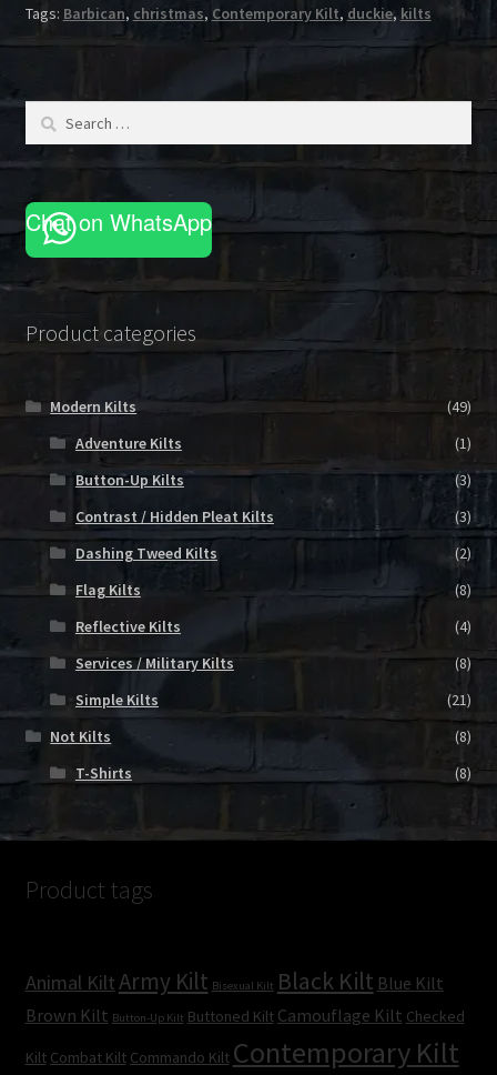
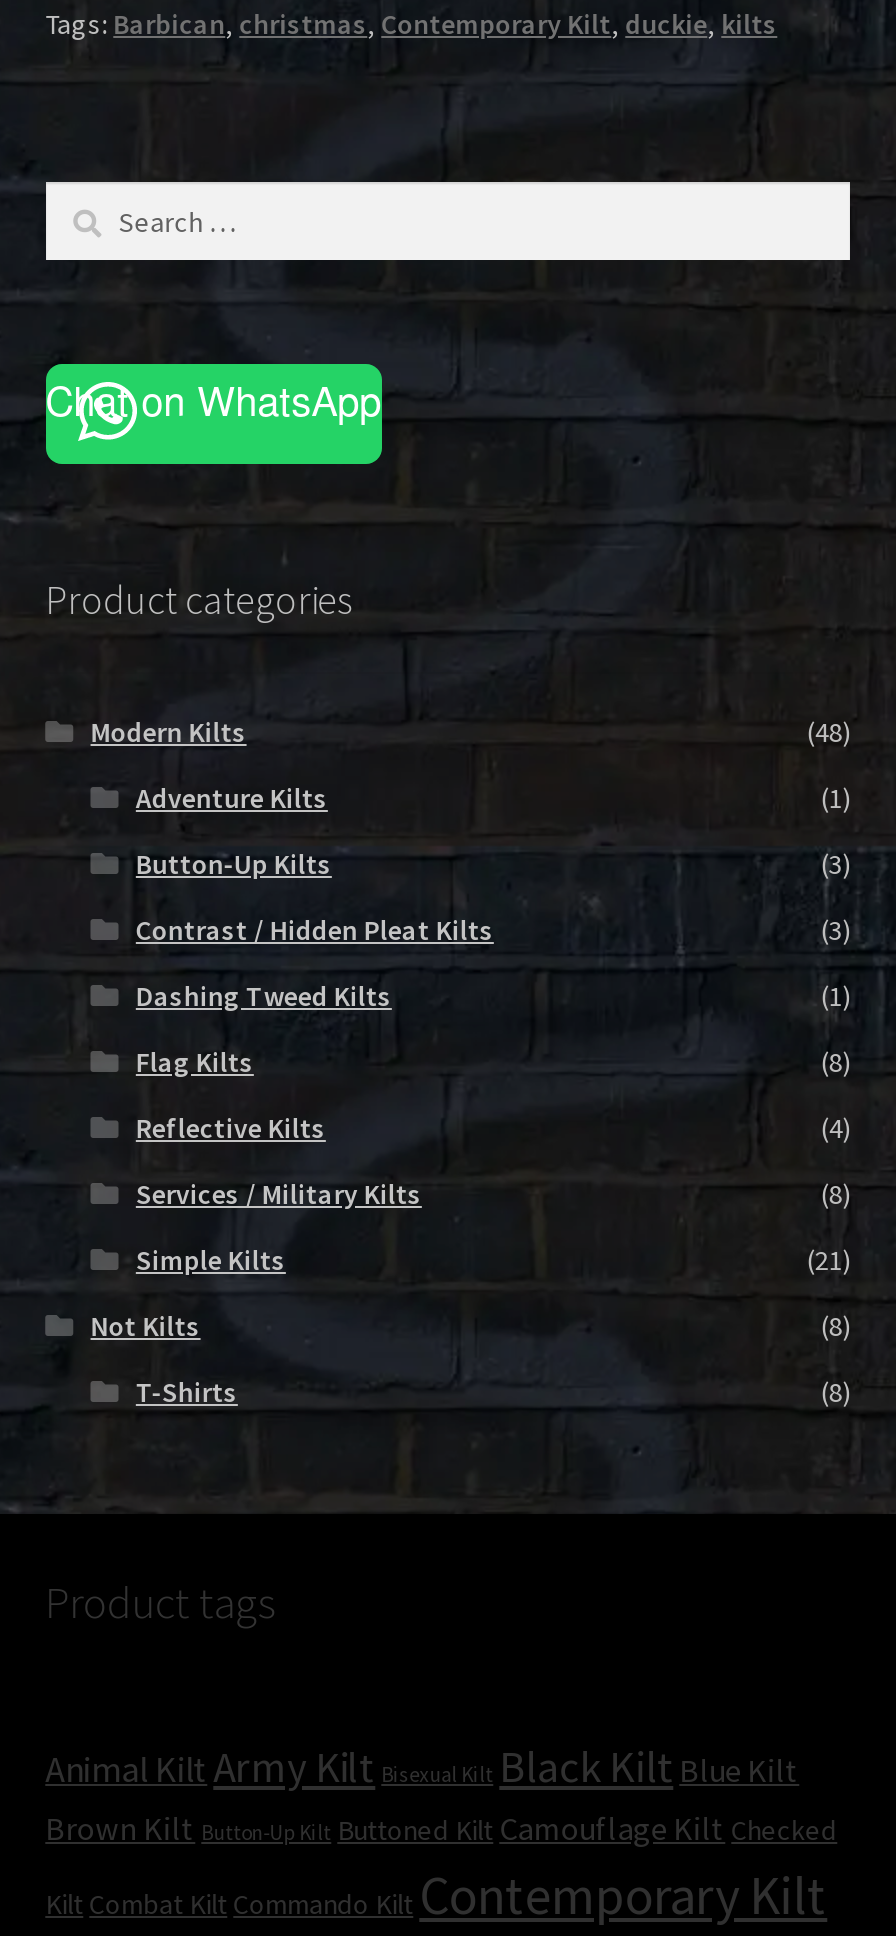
- (49)
+ (48)

- (2)
+ (1)
